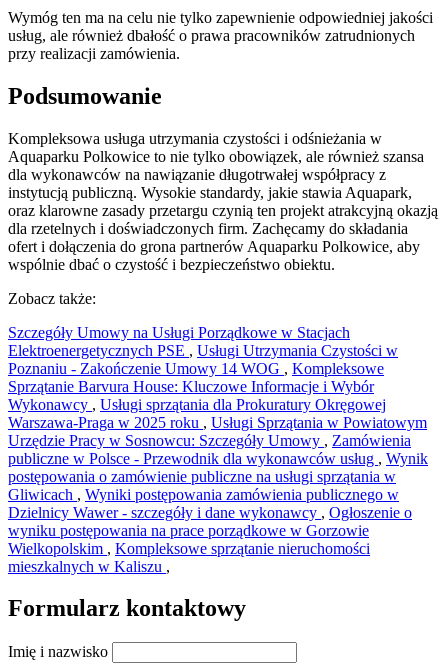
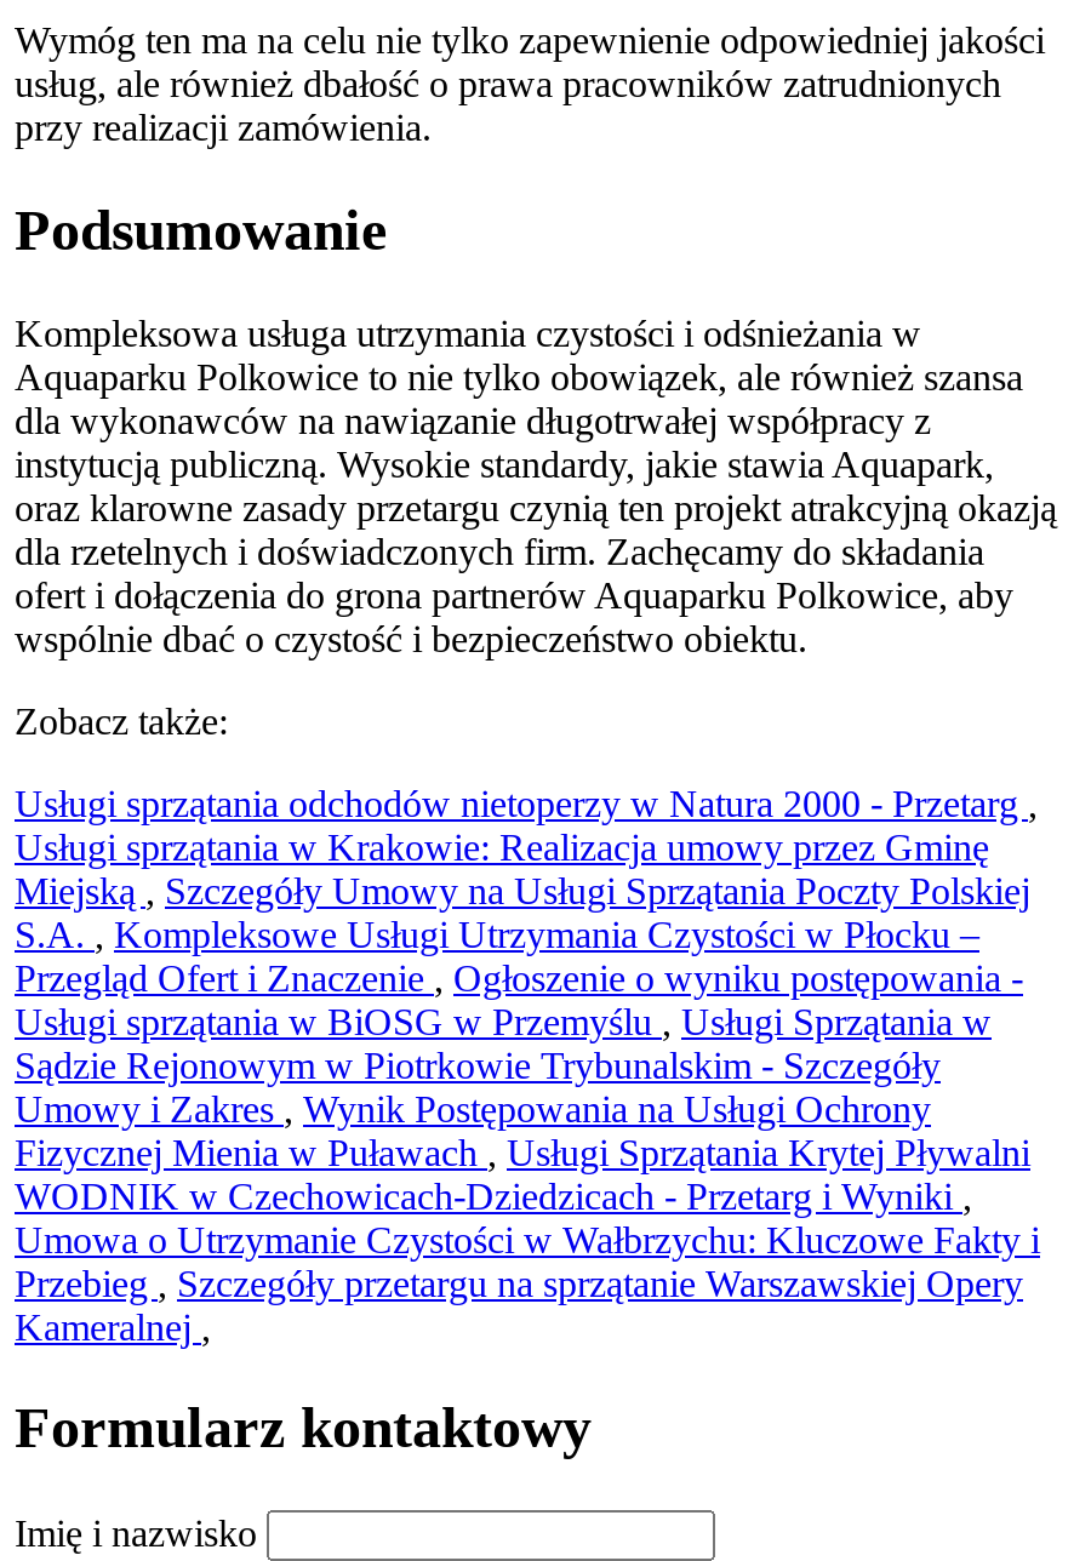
- Szczegóły Umowy na Usługi Porządkowe w Stacjach
- Elektroenergetycznych PSE, Usługi Utrzymania Czystości w
- Poznaniu - Zakończenie Umowy 14 WOG, Kompleksowe
- Sprzątanie Barvura House: Kluczowe Informacje i Wybór
- Wykonawcy, Usługi sprzątania dla Prokuratury Okręgowej
- Warszawa-Praga w 2025 roku, Usługi Sprzątania w Powiatowym
- Urzędzie Pracy w Sosnowcu: Szczegóły Umowy, Zamówienia
- publiczne w Polsce - Przewodnik dla wykonawców usług, Wynik
- postępowania o zamówienie publiczne na usługi sprzątania w
- Gliwicach, Wyniki postępowania zamówienia publicznego w
- Dzielnicy Wawer - szczegóły i dane wykonawcy, Ogłoszenie o
- wyniku postępowania na prace porządkowe w Gorzowie
- Wielkopolskim, Kompleksowe sprzątanie nieruchomości
- mieszkalnych w Kaliszu,
+ Usługi sprzątania odchodów nietoperzy w Natura 2000 - Przetarg,
+ Usługi sprzątania w Krakowie: Realizacja umowy przez Gminę
+ Miejską, Szczegóły Umowy na Usługi Sprzątania Poczty Polskiej
+ S.A., Kompleksowe Usługi Utrzymania Czystości w Płocku –
+ Przegląd Ofert i Znaczenie, Ogłoszenie o wyniku postępowania -
+ Usługi sprzątania w BiOSG w Przemyślu, Usługi Sprzątania w
+ Sądzie Rejonowym w Piotrkowie Trybunalskim - Szczegóły
+ Umowy i Zakres, Wynik Postępowania na Usługi Ochrony
+ Fizycznej Mienia w Puławach,Usługi Sprzątania Krytej Pływalni
+ WODNIK w Czechowicach-Dziedzicach - Przetarg i Wyniki,
+ Umowa o Utrzymanie Czystości w Wałbrzychu: Kluczowe Fakty i
+ Przebieg, Szczegóły przetargu na sprzątanie Warszawskiej Opery
+ Kameralnej,
